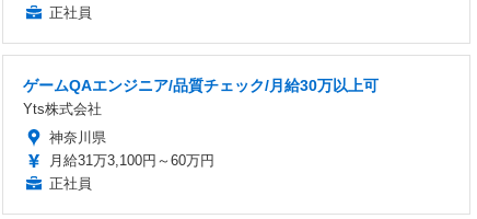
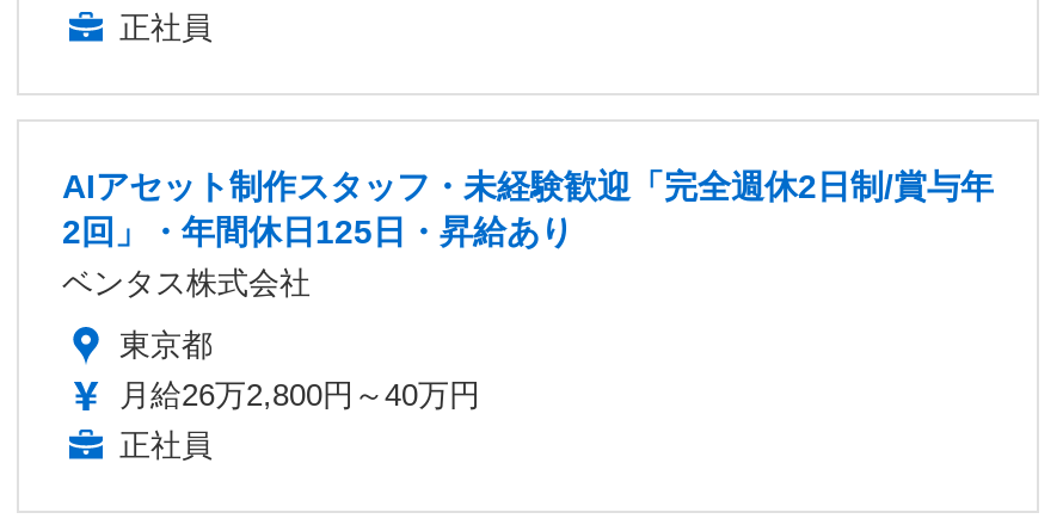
- ゲームQAエンジニア/品質チェック/月給30万以上可
- Yts株式会社
+ AIアセット制作スタッフ・未経験歓迎「完全週休2日制/賞与年
+ 2回」・年間休日125日・昇給あり
+ ベンタス株式会社

- 神奈川県
- 月給31万3,100円～60万円
+ 東京都
+ 月給26万2,800円～40万円
